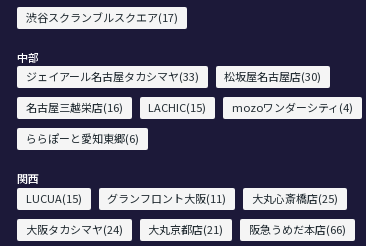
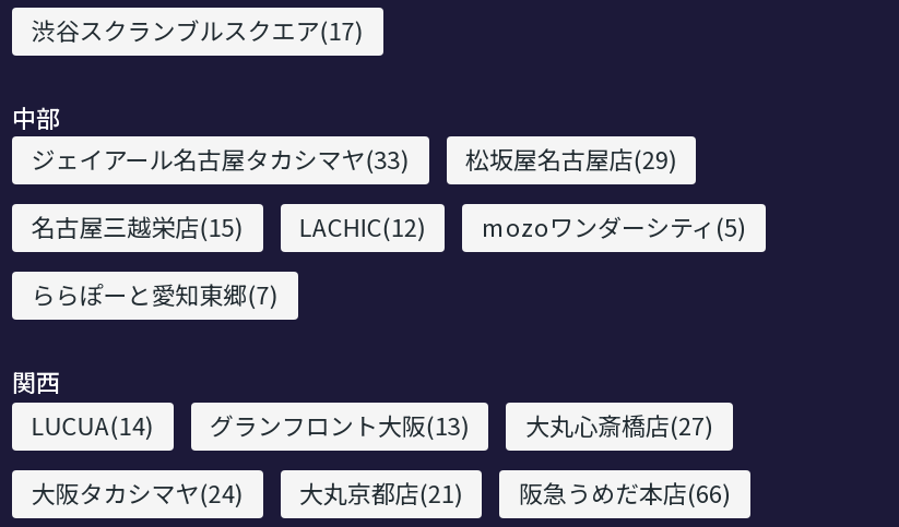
- 松坂屋名古屋店(30)
+ 松坂屋名古屋店(29)

- 名古屋三越栄店(16)
- LACHIC(15)
- mozoワンダーシティ(4)
+ 名古屋三越栄店(15)
+ LACHIC(12)
+ mozoワンダーシティ(5)

- ららぽーと愛知東郷(6)
+ ららぽーと愛知東郷(7)

- LUCUA(15)
- グランフロント大阪(11)
- 大丸心斎橋店(25)
+ LUCUA(14)
+ グランフロント大阪(13)
+ 大丸心斎橋店(27)
